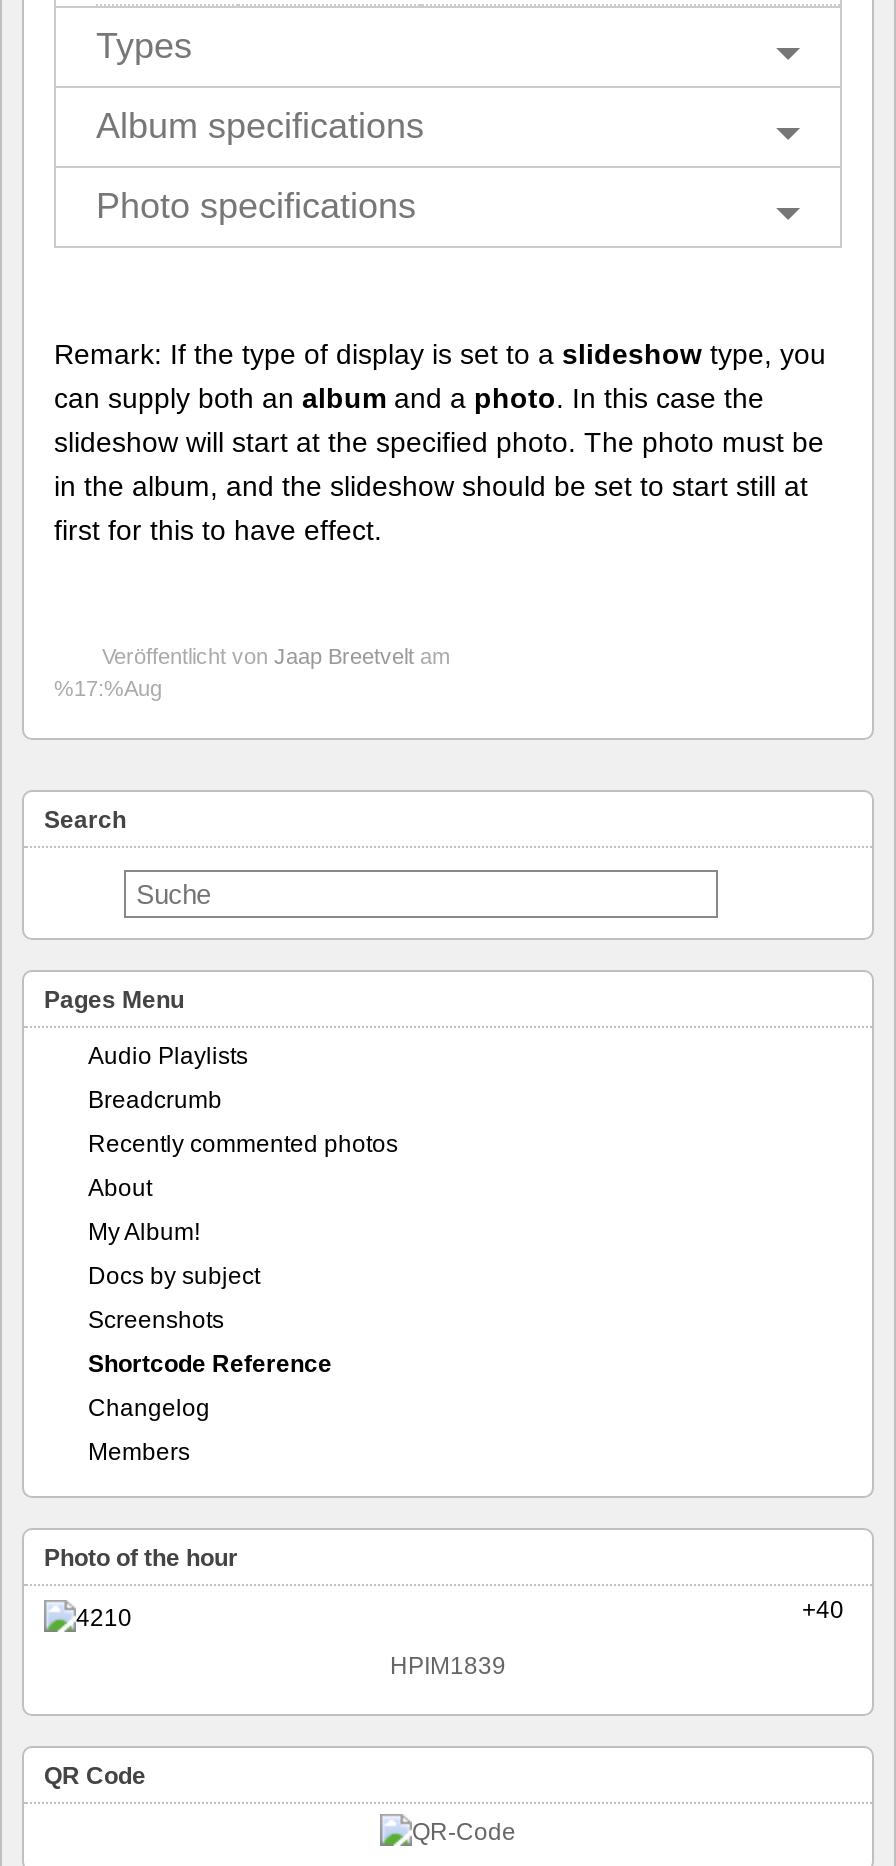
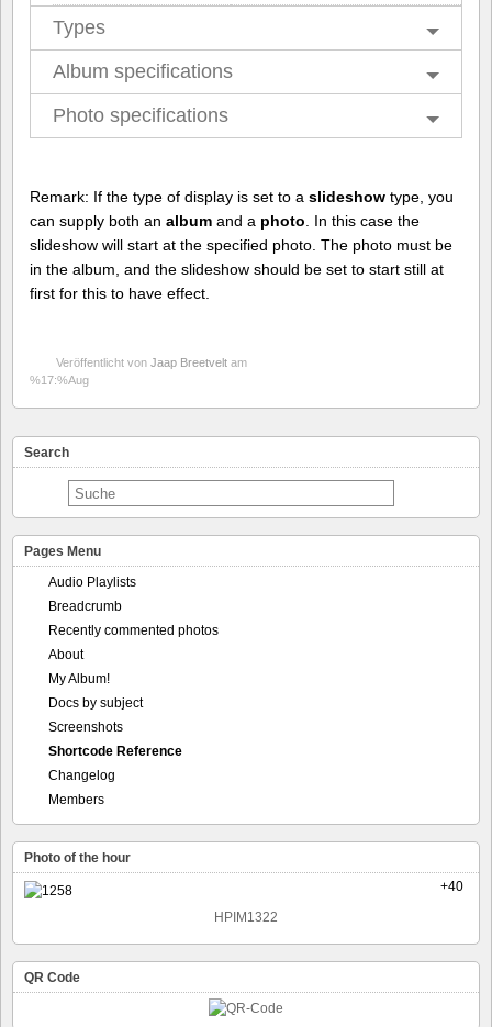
- HPIM1839
+ HPIM1322
